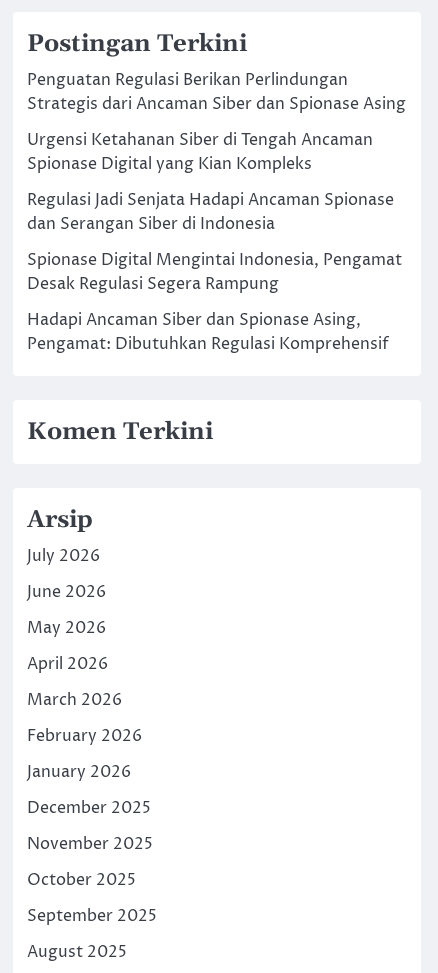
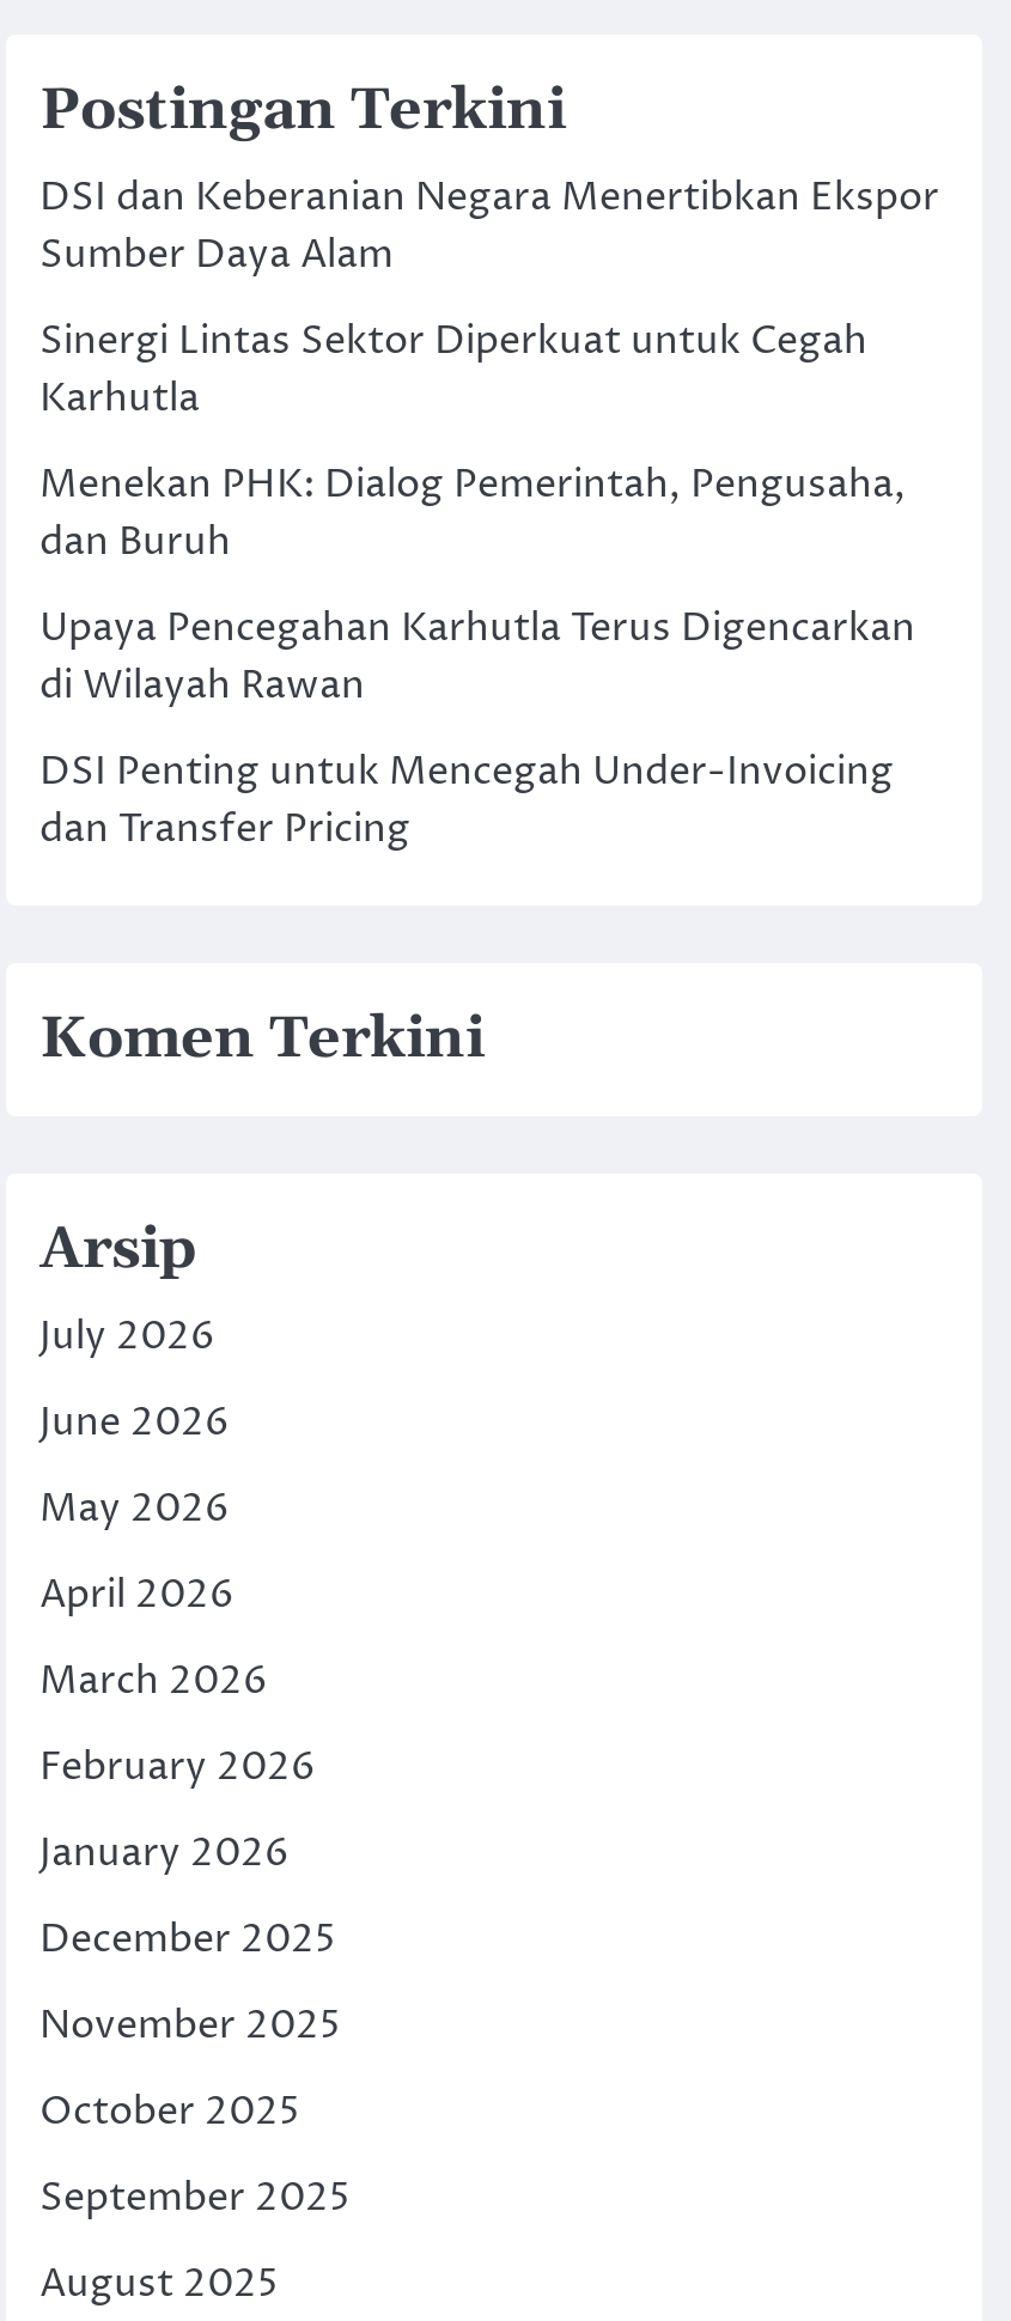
- Penguatan Regulasi Berikan Perlindungan
- Strategis dari Ancaman Siber dan Spionase Asing
+ DSI dan Keberanian Negara Menertibkan Ekspor
+ Sumber Daya Alam

- Urgensi Ketahanan Siber di Tengah Ancaman
- Spionase Digital yang Kian Kompleks
+ Sinergi Lintas Sektor Diperkuat untuk Cegah
+ Karhutla

- Regulasi Jadi Senjata Hadapi Ancaman Spionase
- dan Serangan Siber di Indonesia
+ Menekan PHK: Dialog Pemerintah, Pengusaha,
+ dan Buruh

- Spionase Digital Mengintai Indonesia, Pengamat
- Desak Regulasi Segera Rampung
+ Upaya Pencegahan Karhutla Terus Digencarkan
+ di Wilayah Rawan

- Hadapi Ancaman Siber dan Spionase Asing,
- Pengamat: Dibutuhkan Regulasi Komprehensif
+ DSI Penting untuk Mencegah Under-Invoicing
+ dan Transfer Pricing
